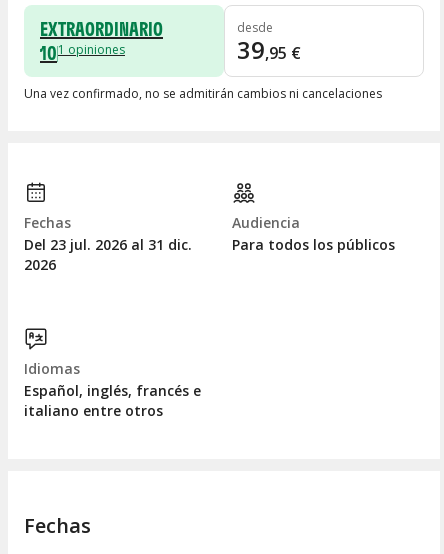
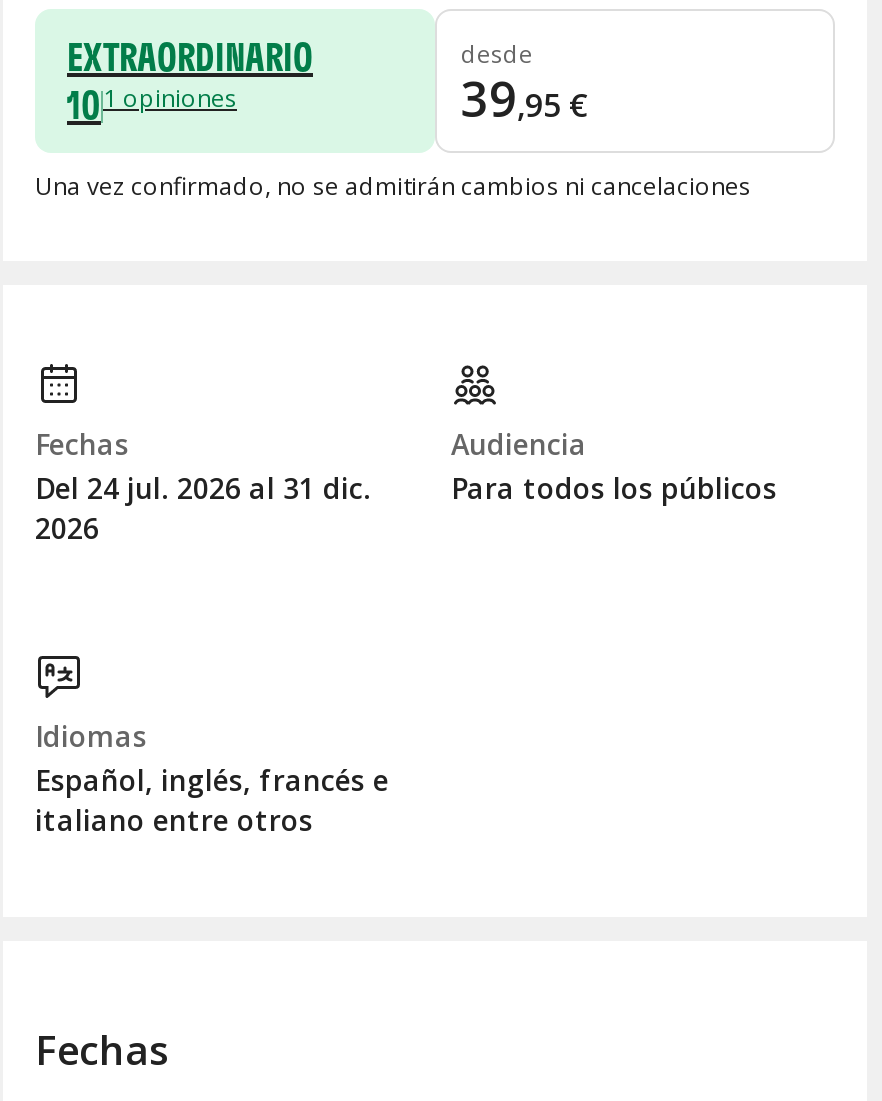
- Del 23 jul. 2026 al 31 dic.
+ Del 24 jul. 2026 al 31 dic.
